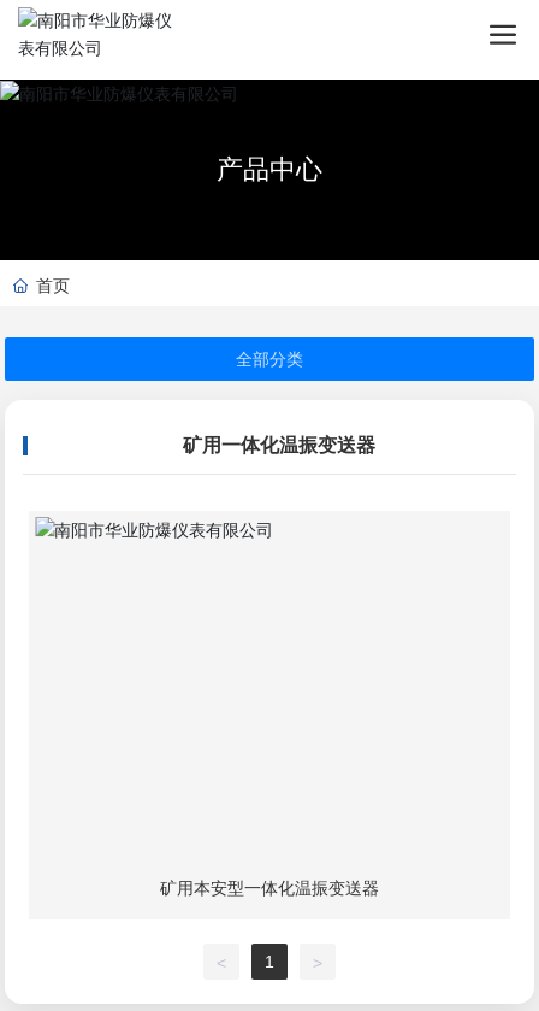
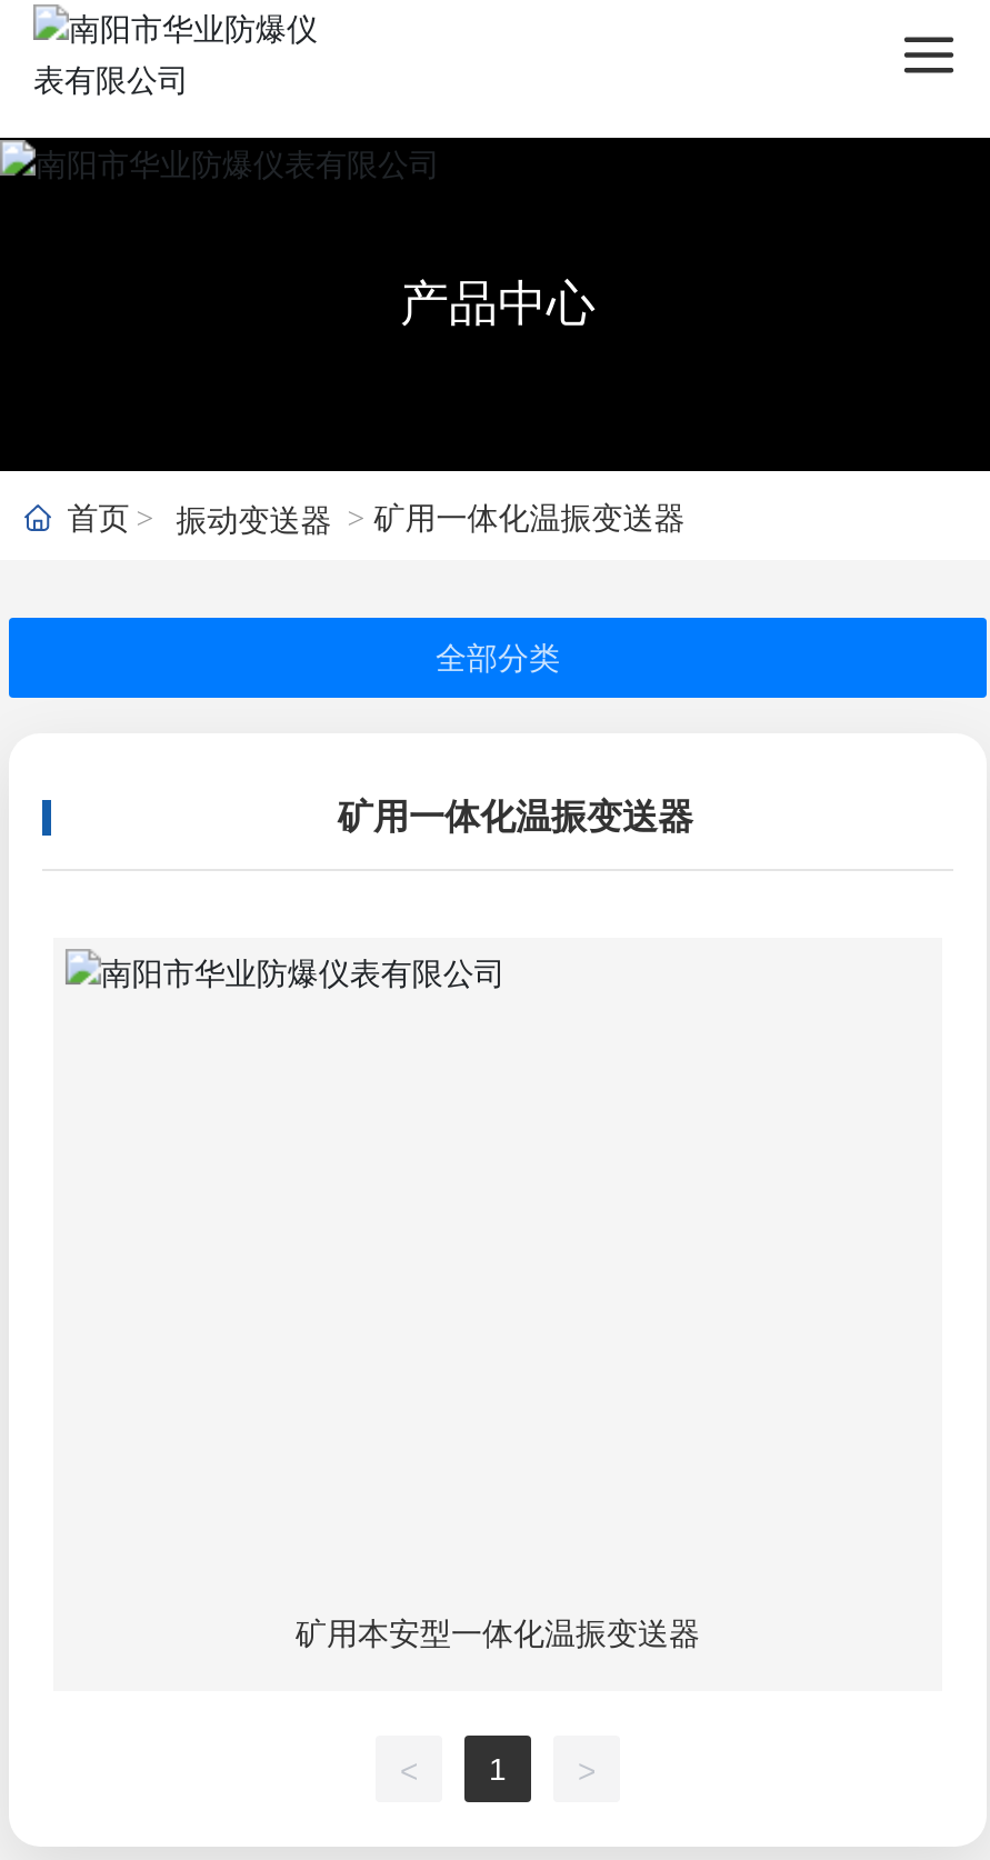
+ 振动变送器
+ 矿用一体化温振变送器
